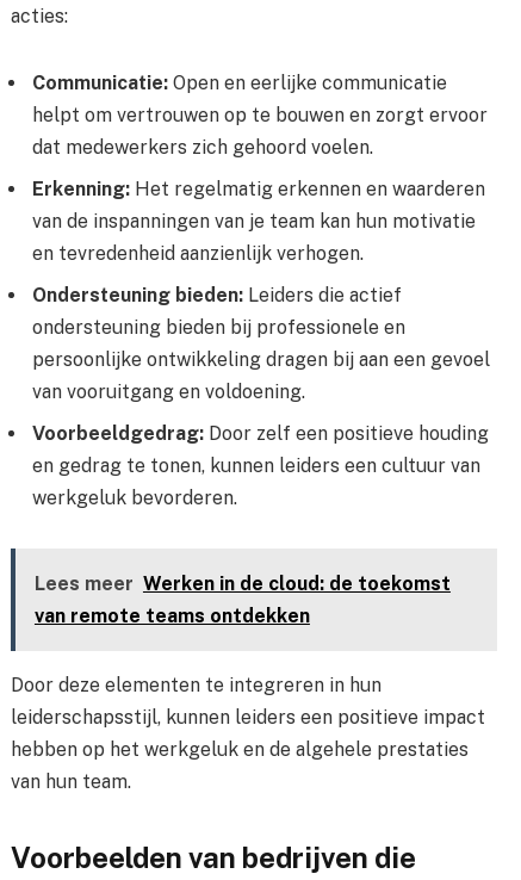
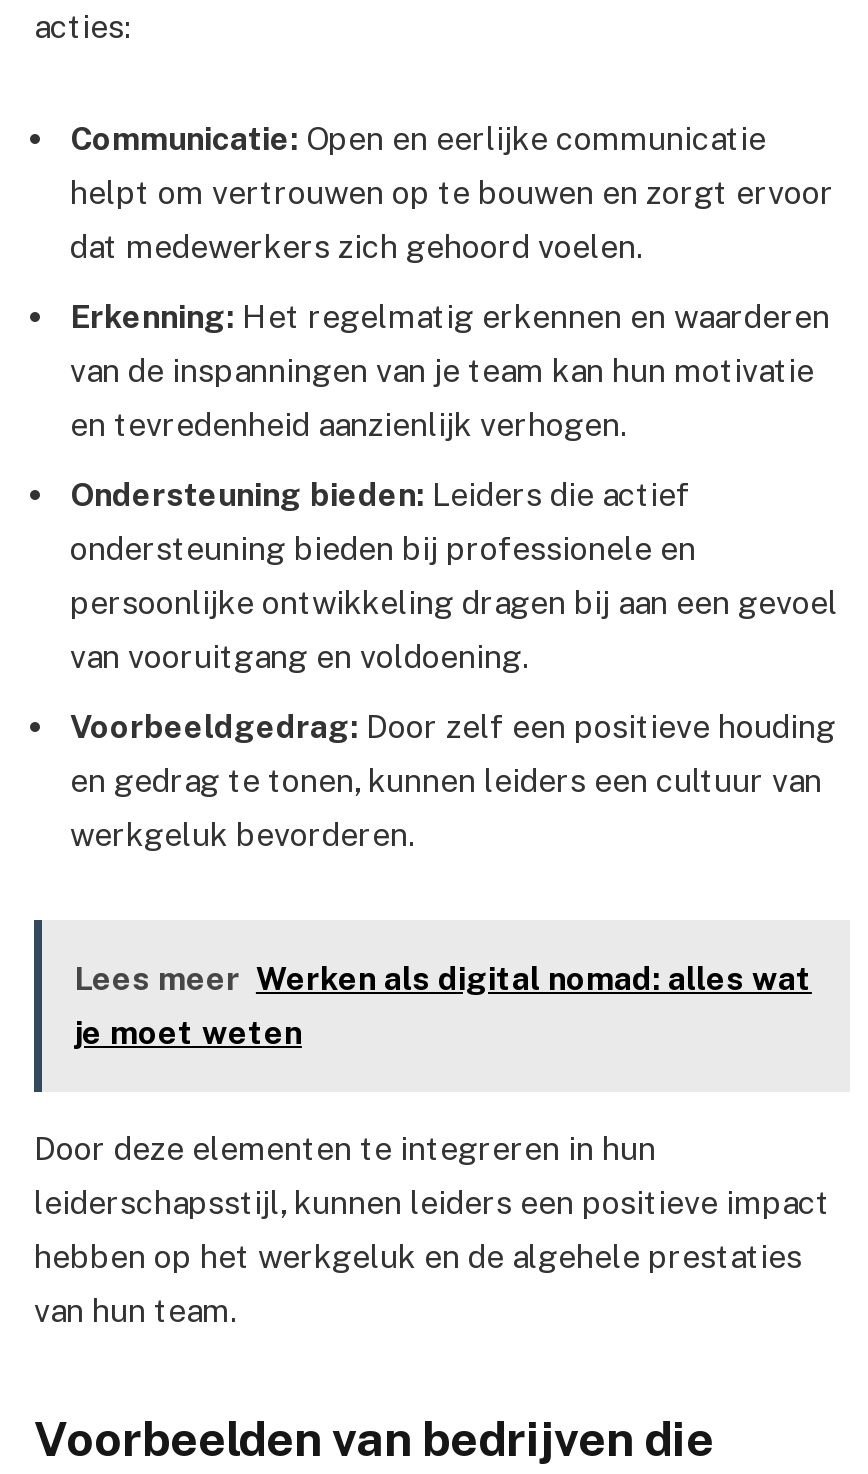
- Lees meer Werken in de cloud: de toekomst
- van remote teams ontdekken
+ Lees meer Werken als digital nomad: alles wat
+ je moet weten
